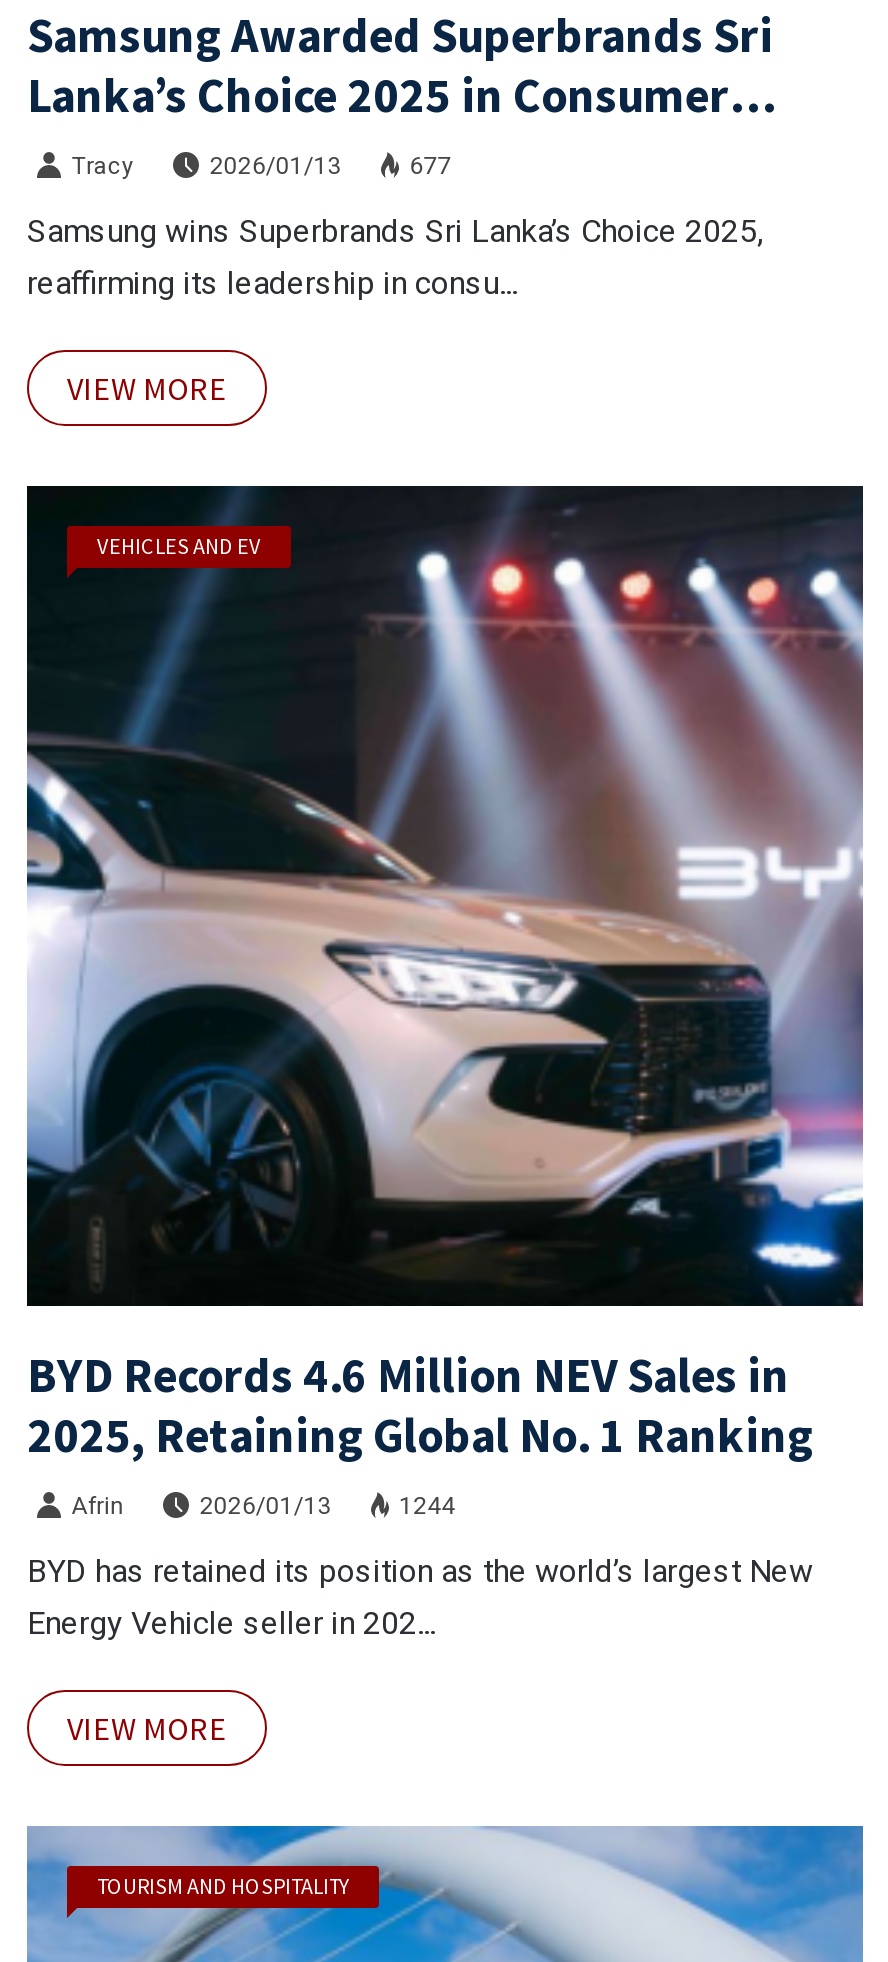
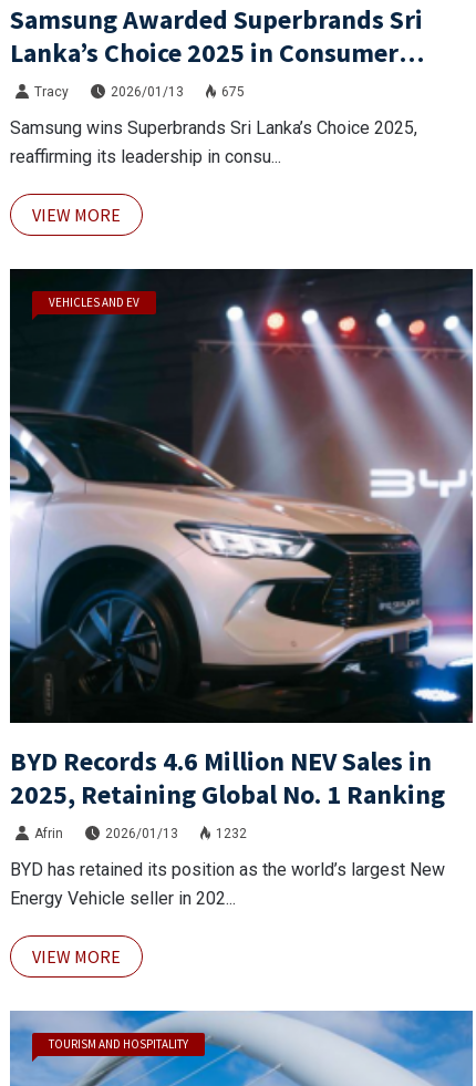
- 677
+ 675

- 1244
+ 1232
